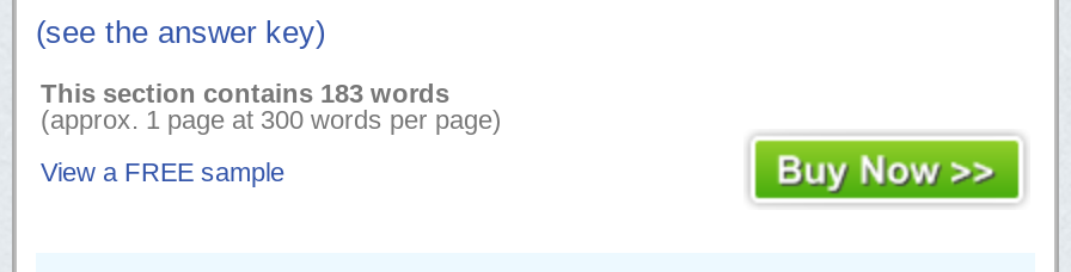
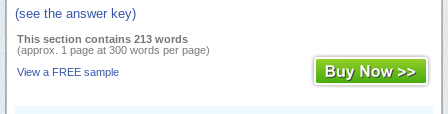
- This section contains 183 words
+ This section contains 213 words
